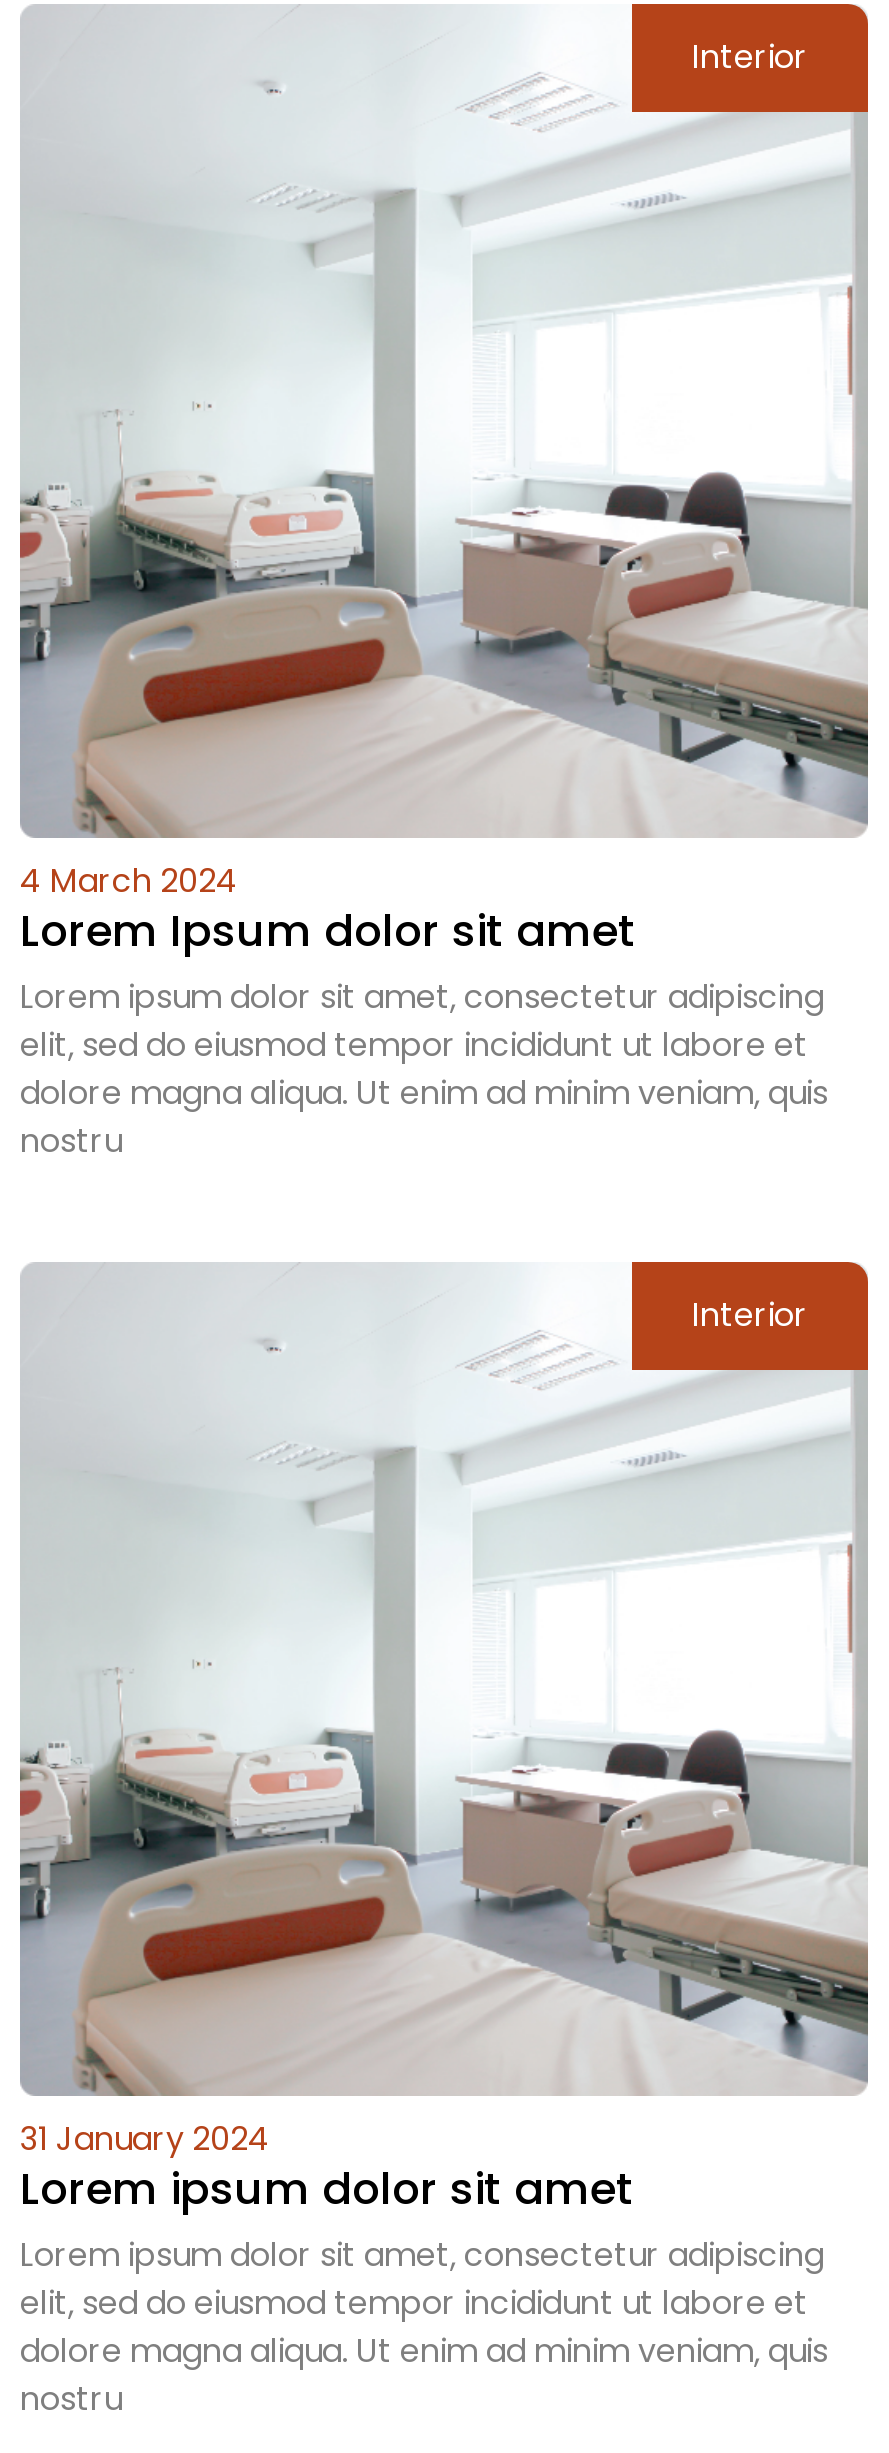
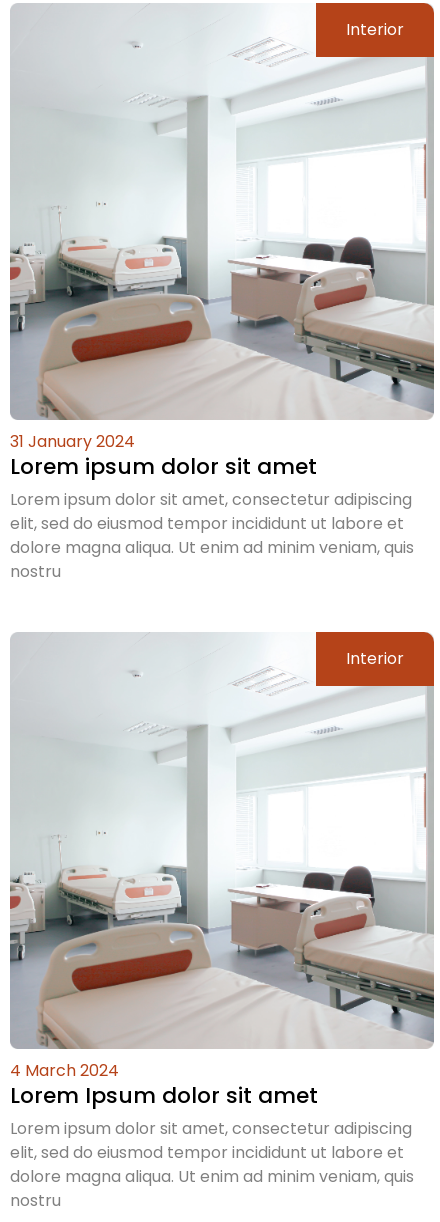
moved down: 4 March 2024 | Lorem Ipsum dolor sit amet

moved up: 31 January 2024 | Lorem ipsum dolor sit amet
